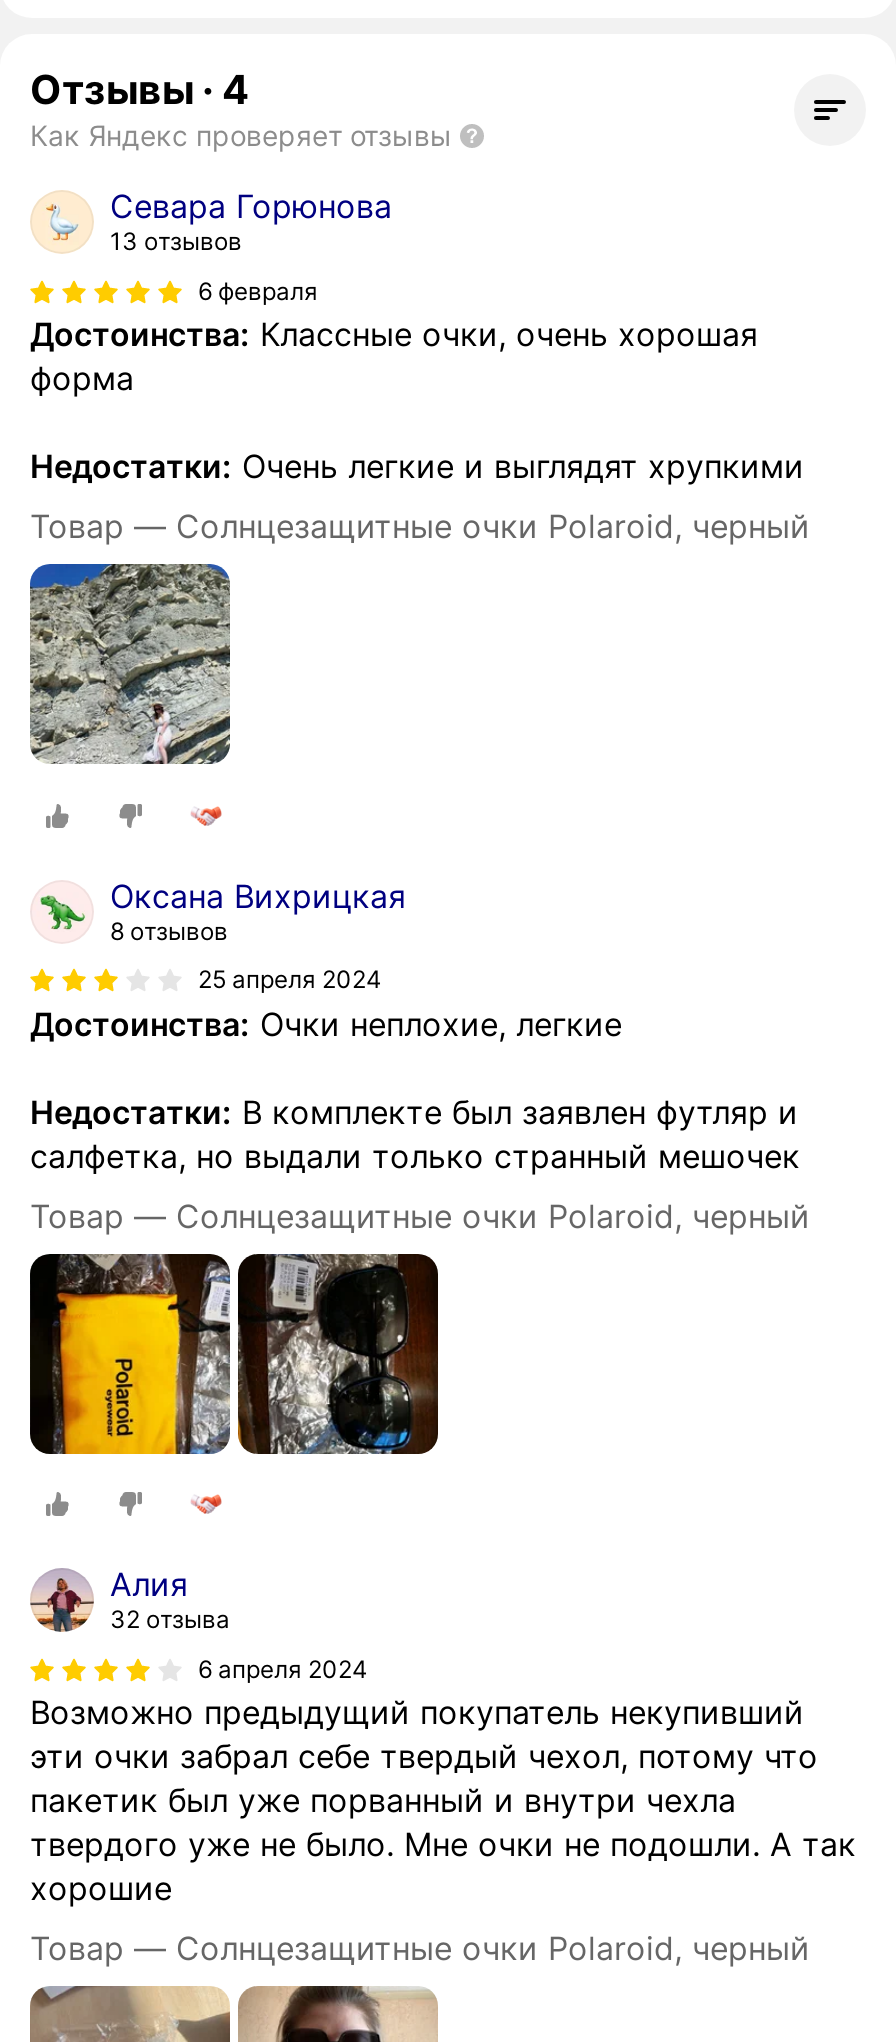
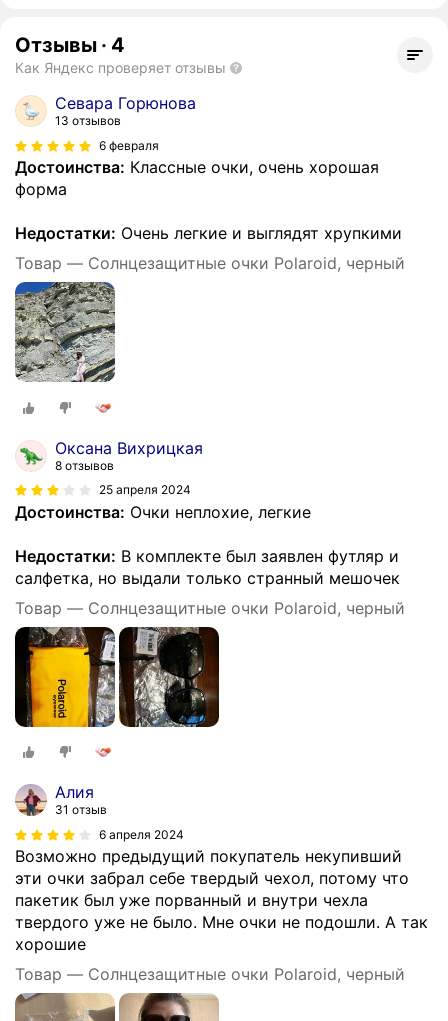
- 32 отзыва
+ 31 отзыв
